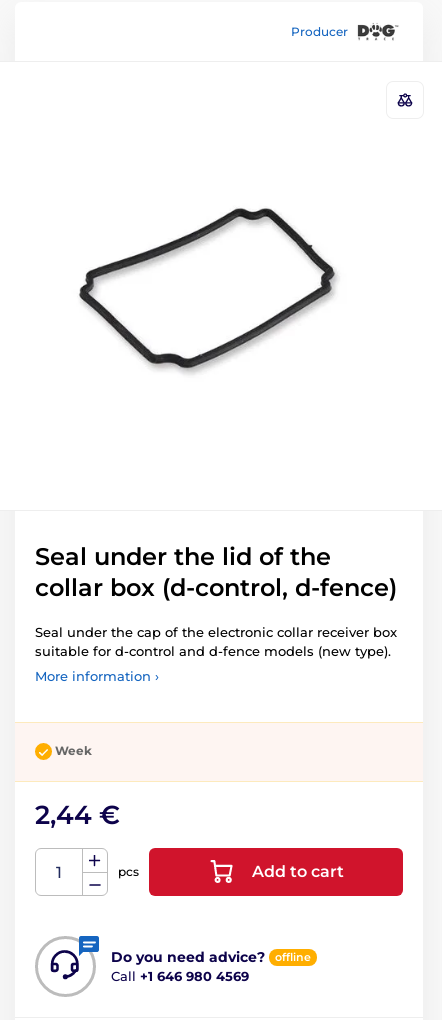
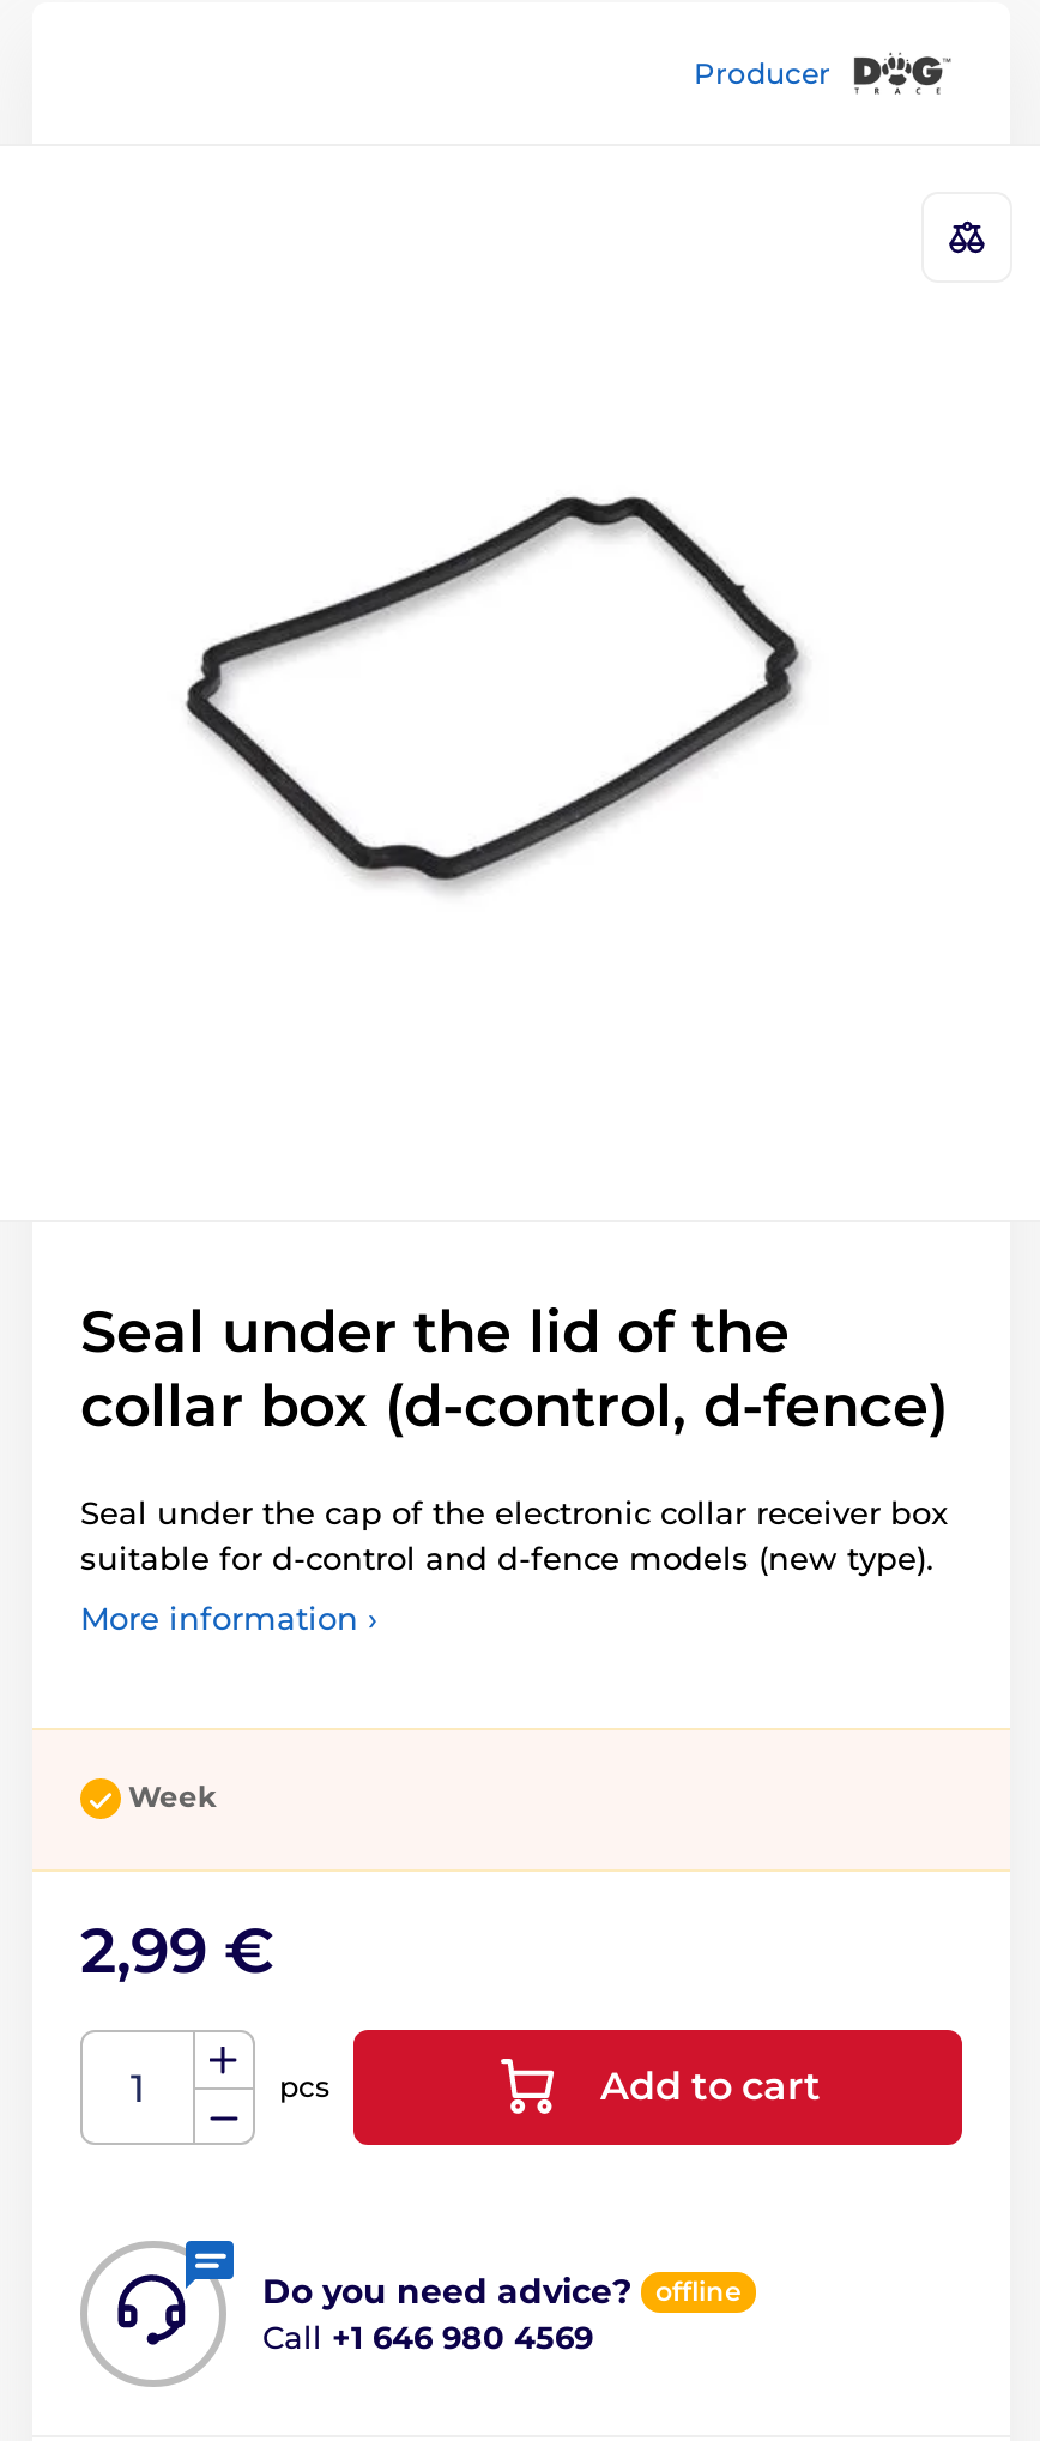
- 2,44 €
+ 2,99 €
